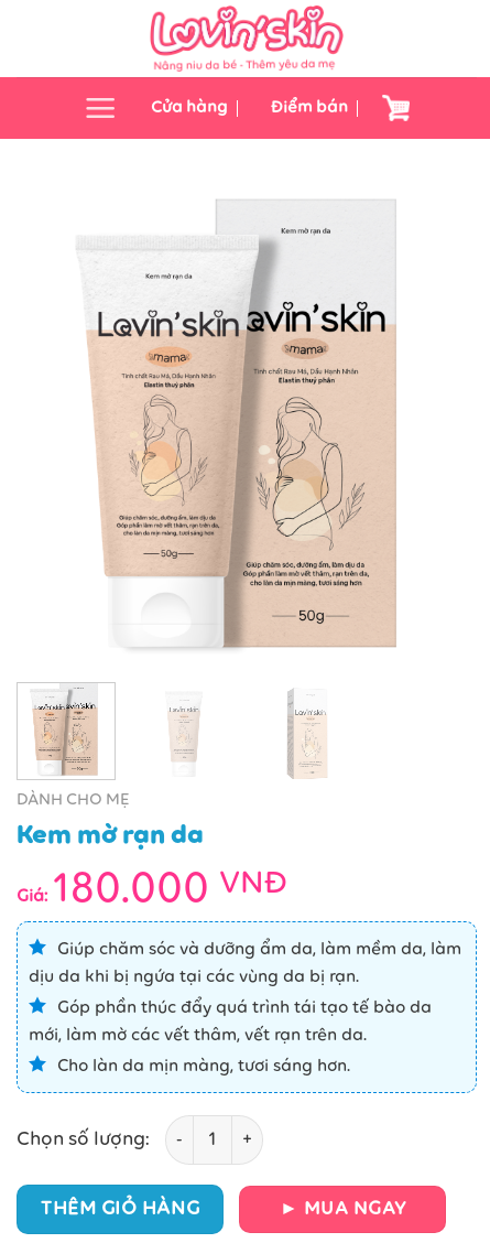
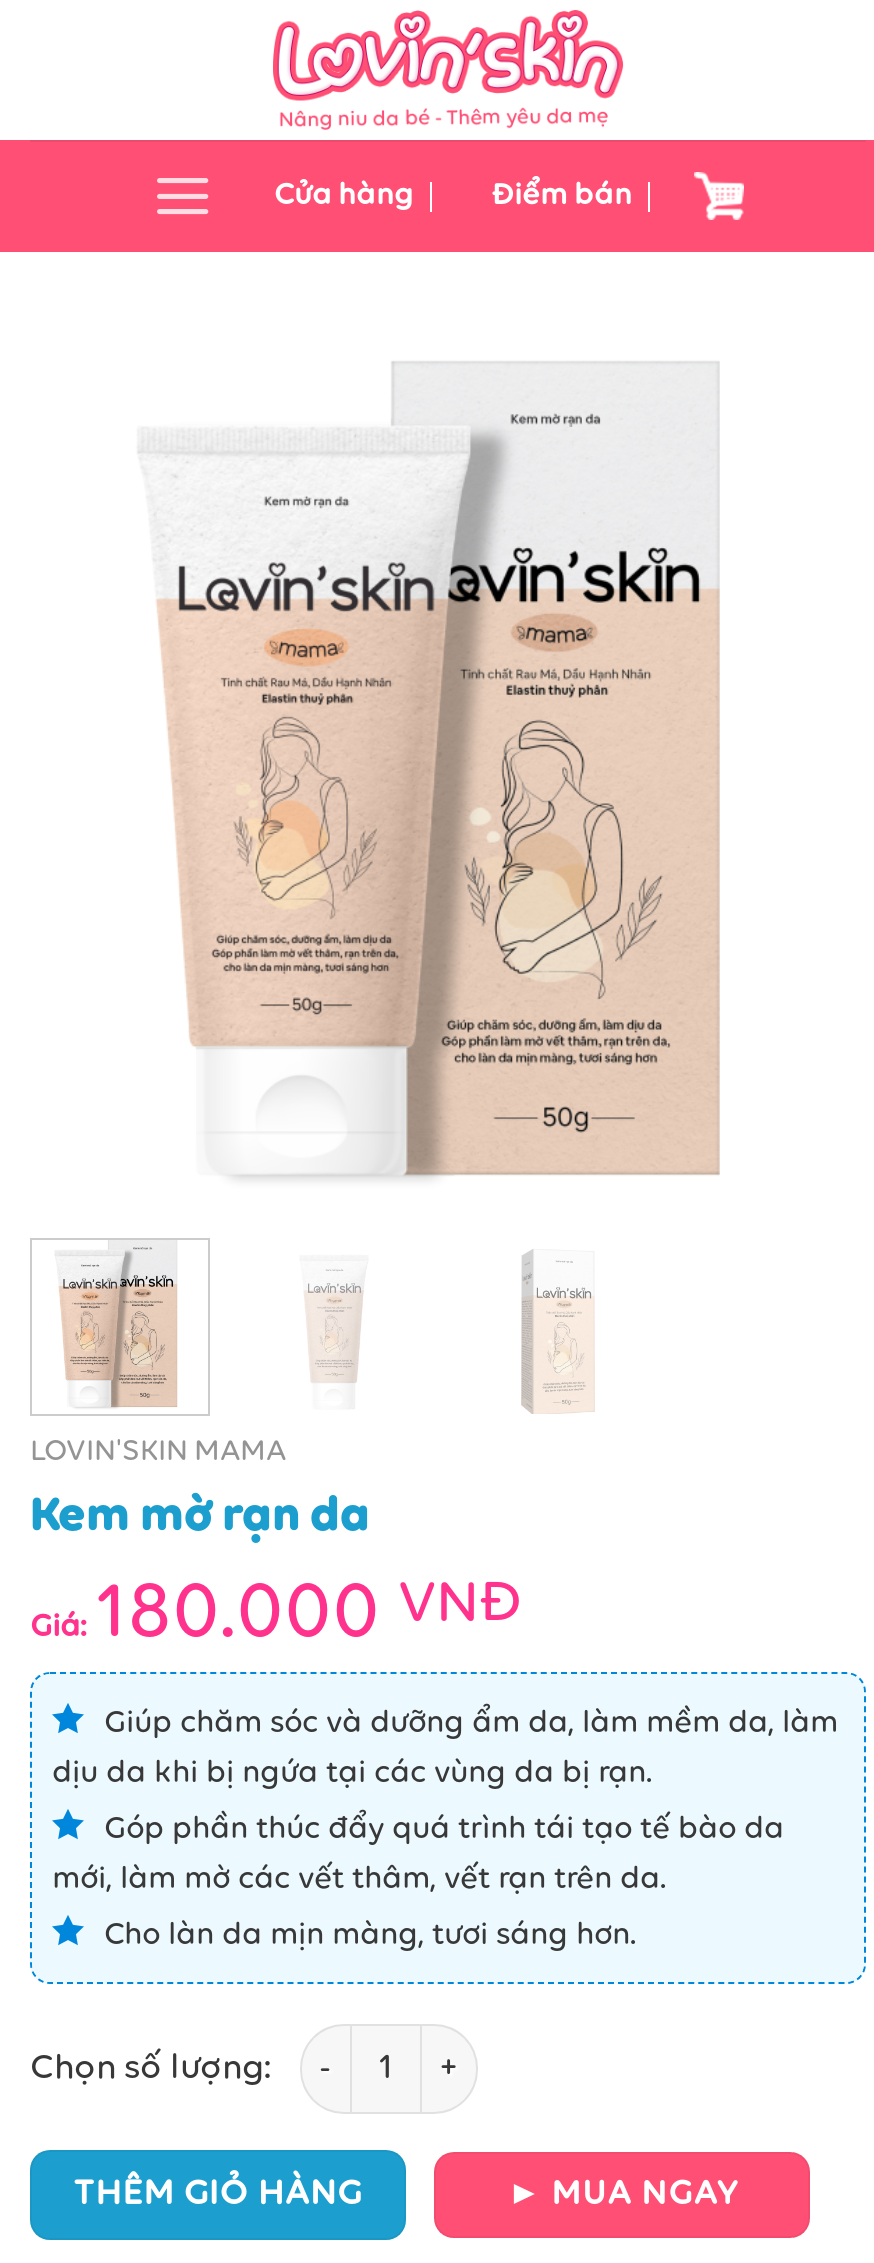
- DÀNH CHO MẸ
+ LOVIN'SKIN MAMA
